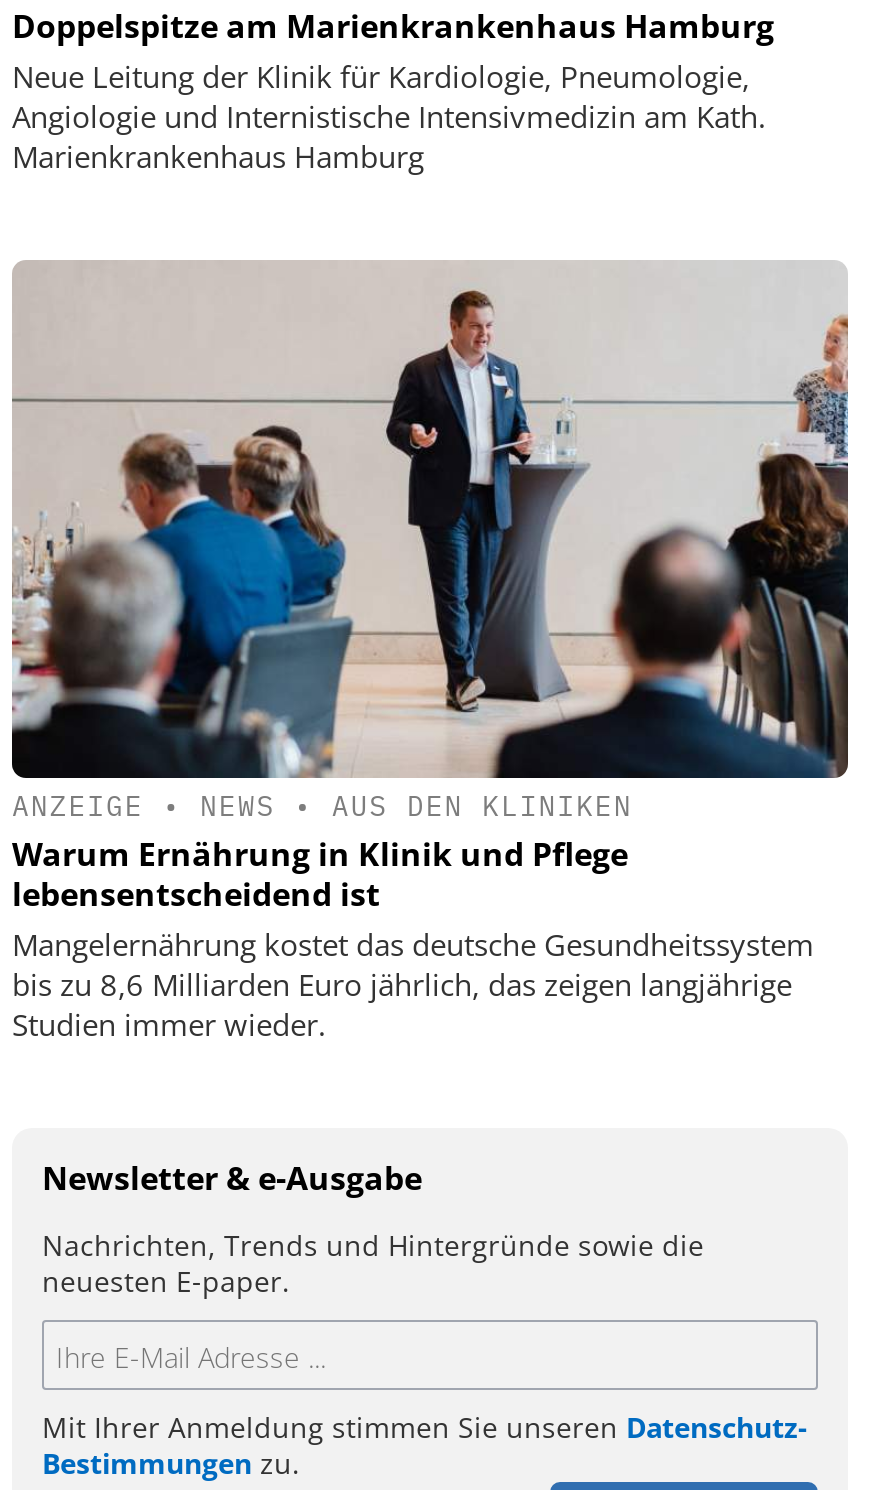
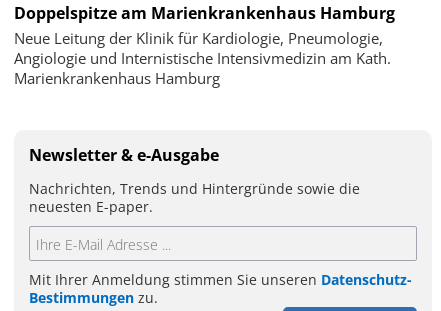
- [image]
- ANZEIGE • NEWS • AUS DEN KLINIKEN
- Warum Ernährung in Klinik und Pflege
- lebensentscheidend ist
- Mangelernährung kostet das deutsche Gesundheitssystem
- bis zu 8,6 Milliarden Euro jährlich, das zeigen langjährige
- Studien immer wieder.
